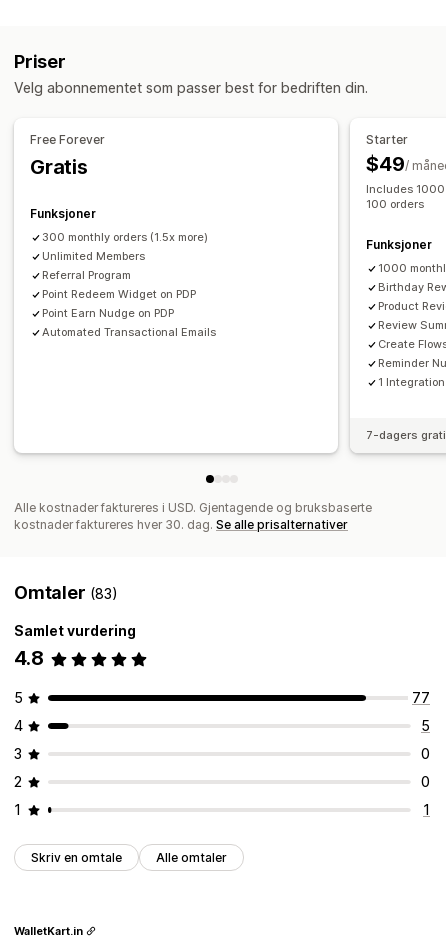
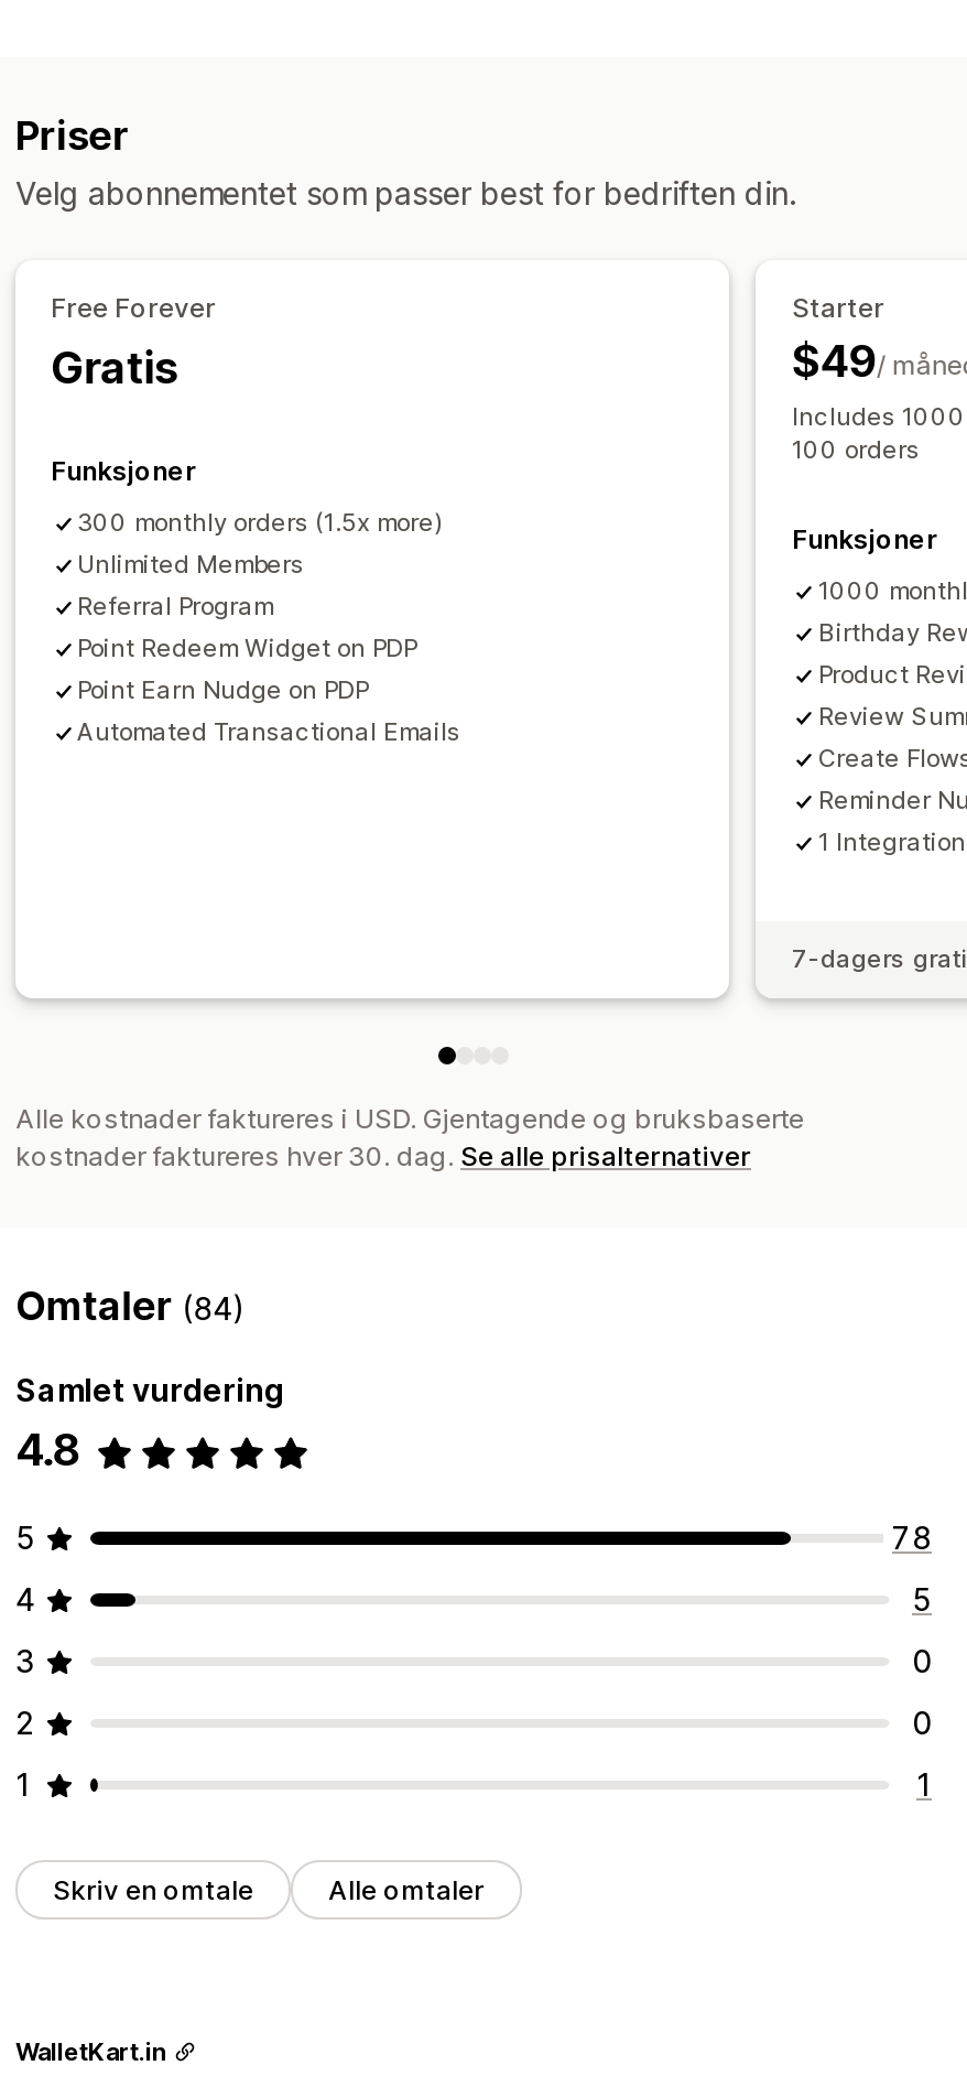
- Omtaler (83)
+ Omtaler (84)

- 77
+ 78
